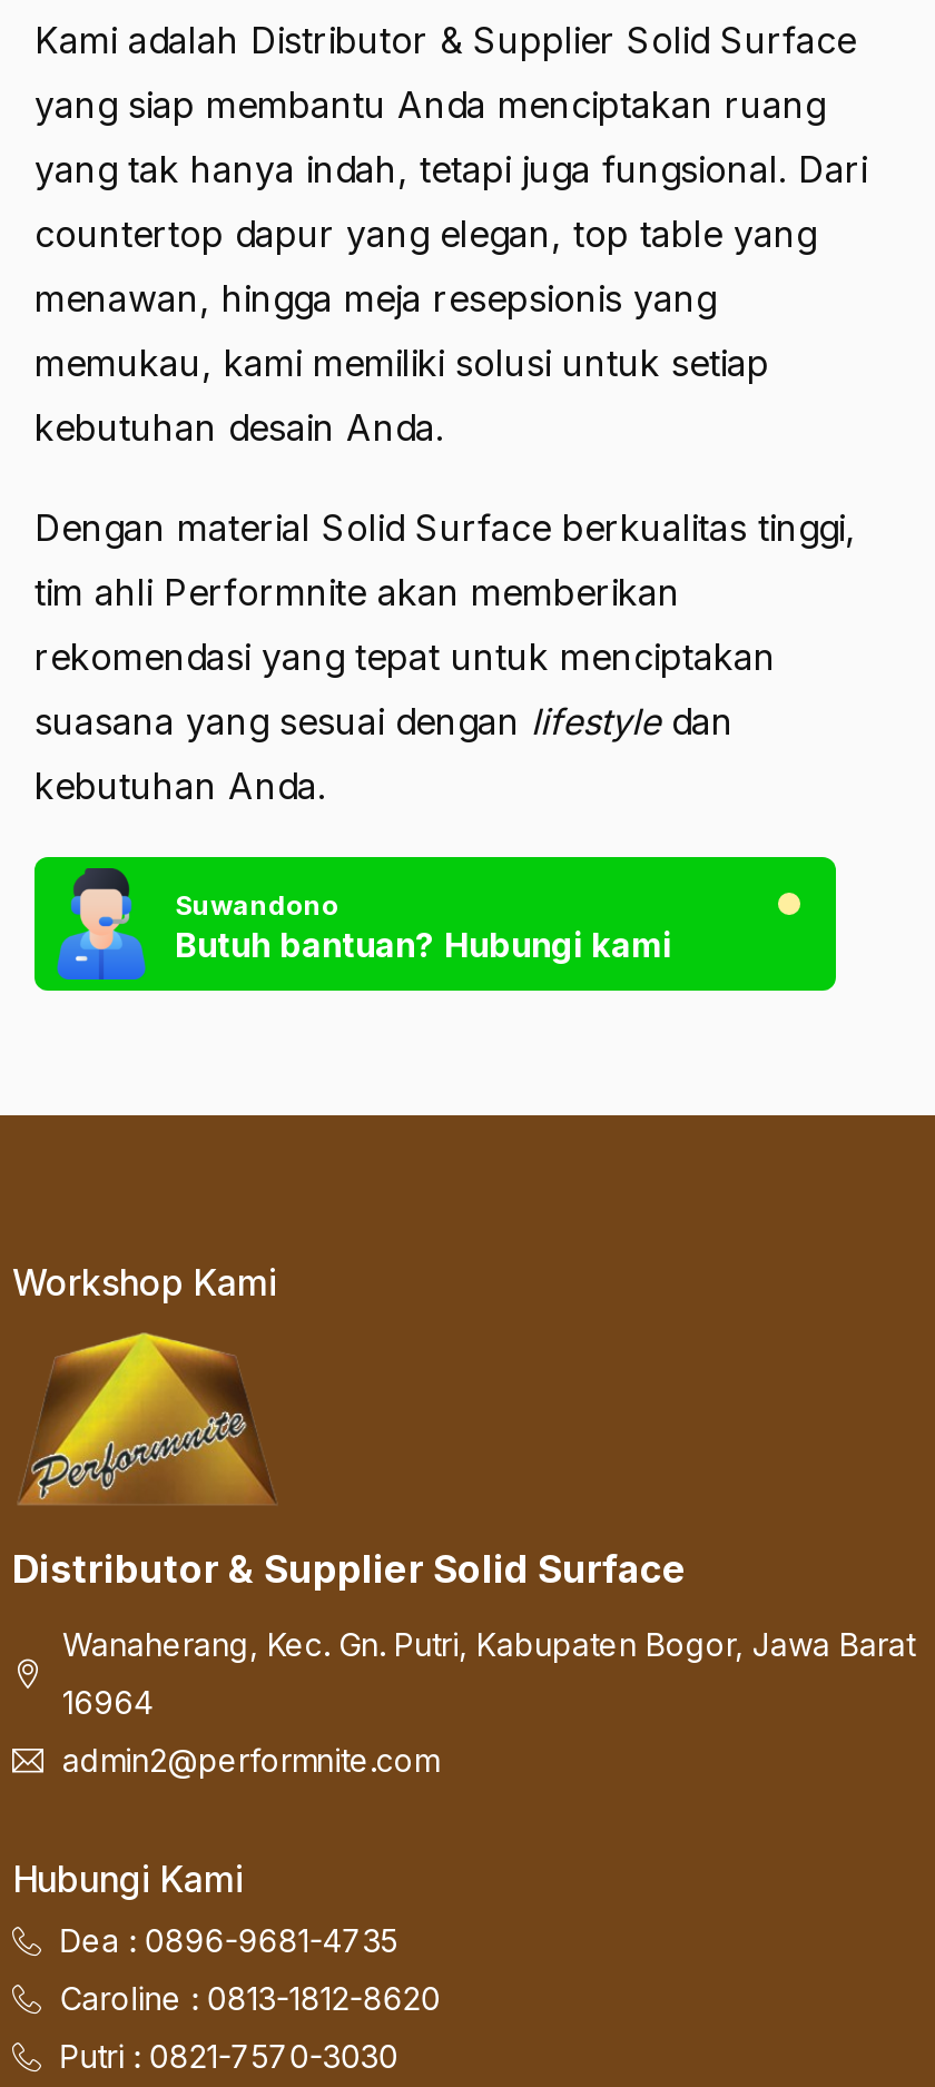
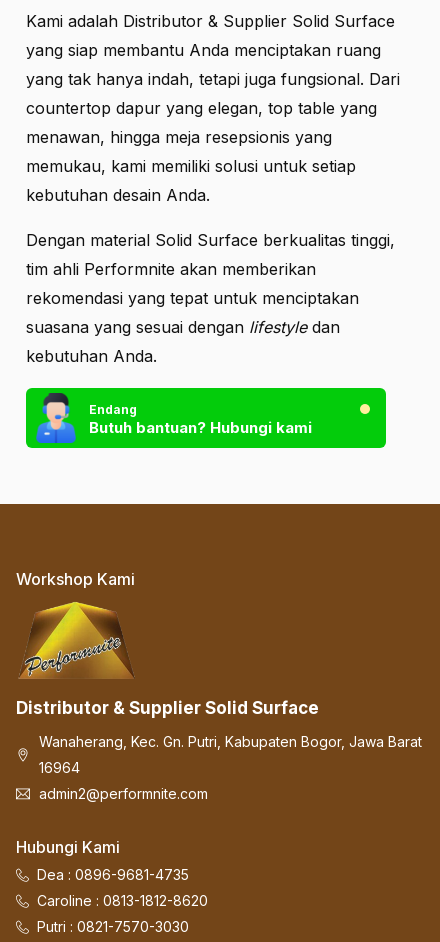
- Suwandono
+ Endang
